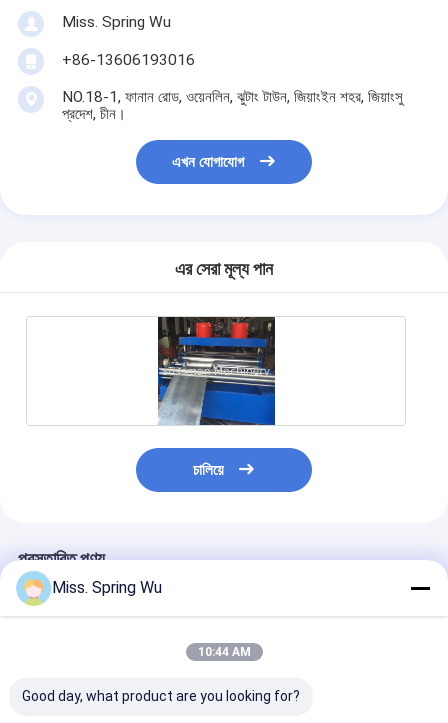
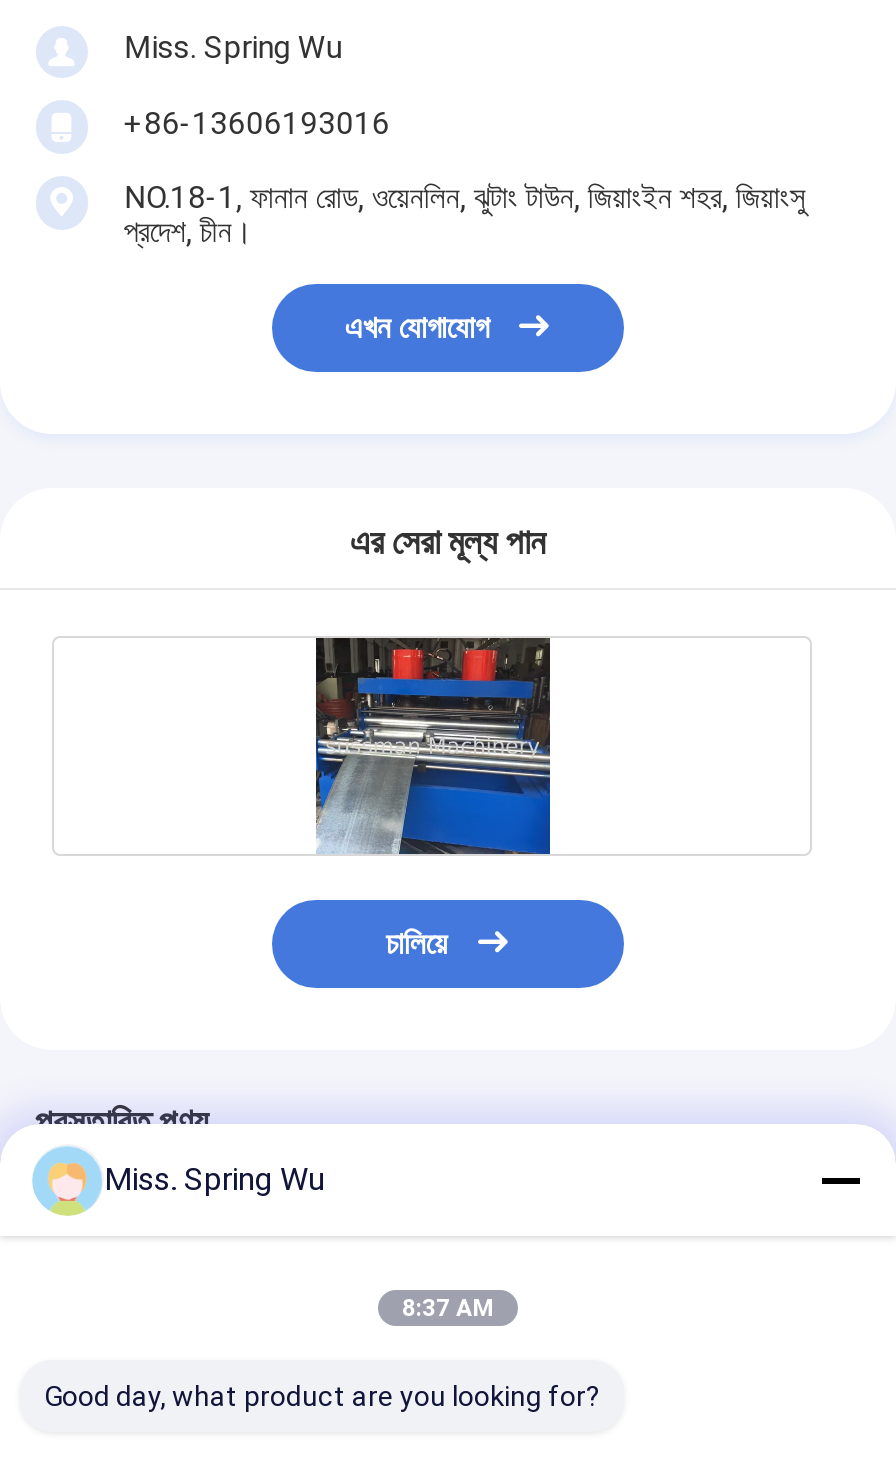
- 10:44 AM
+ 8:37 AM
